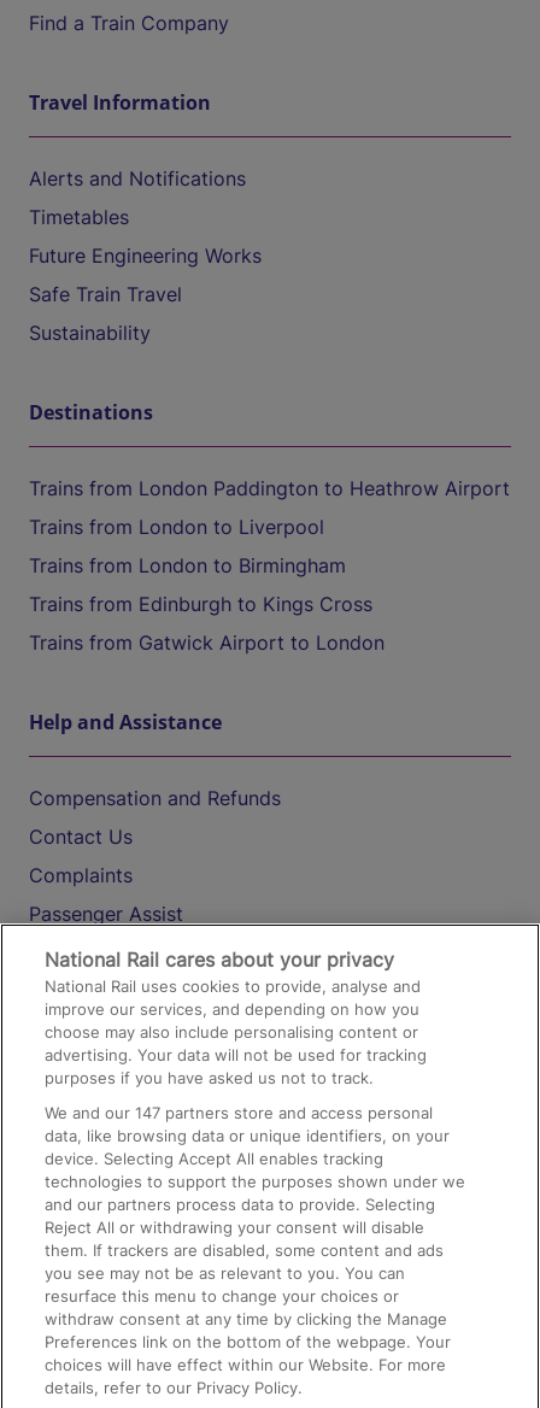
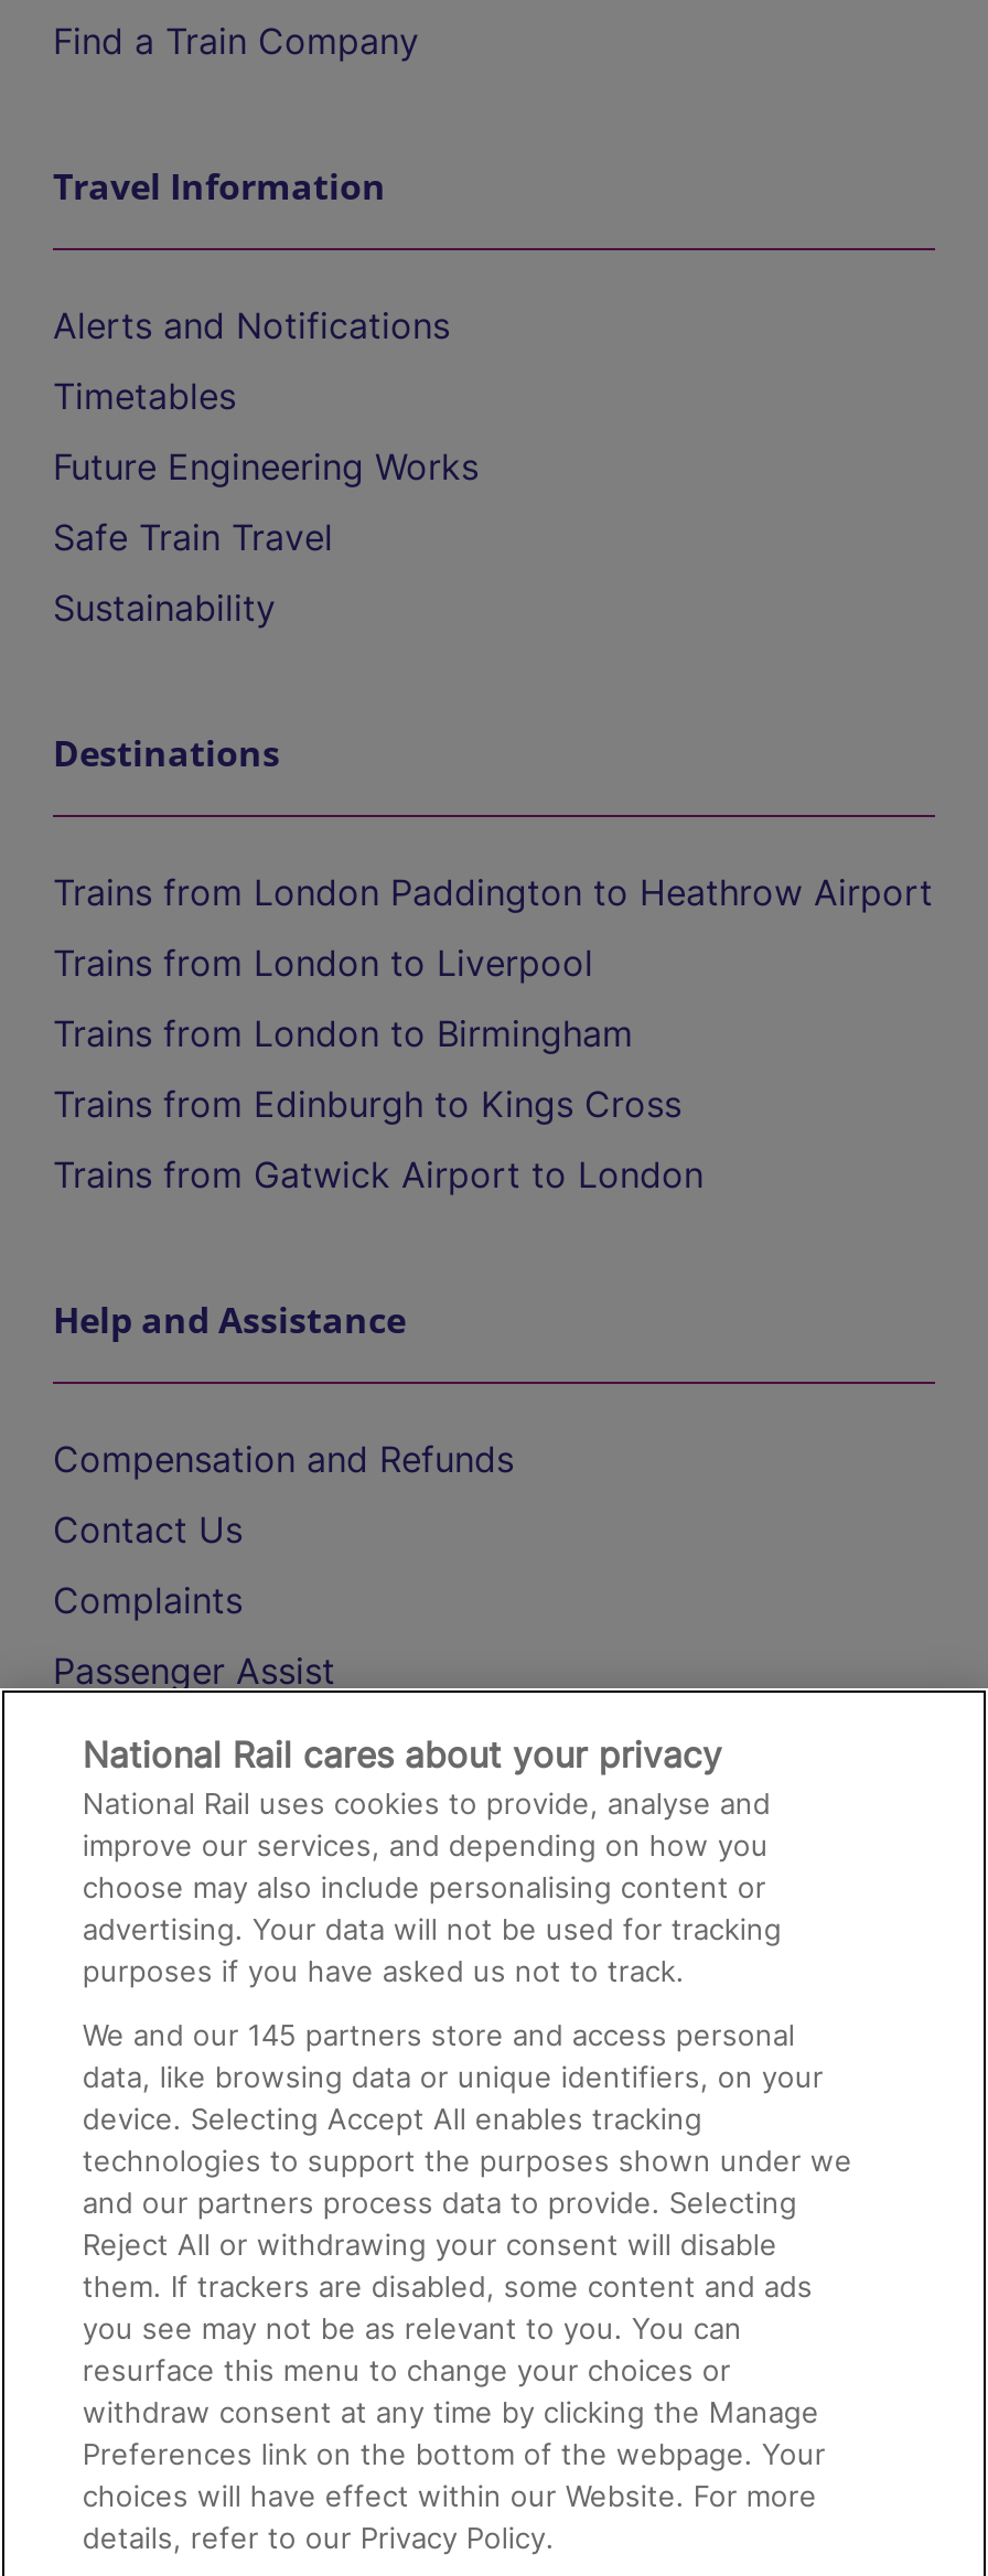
- We and our 147 partners store and access personal
+ We and our 145 partners store and access personal
